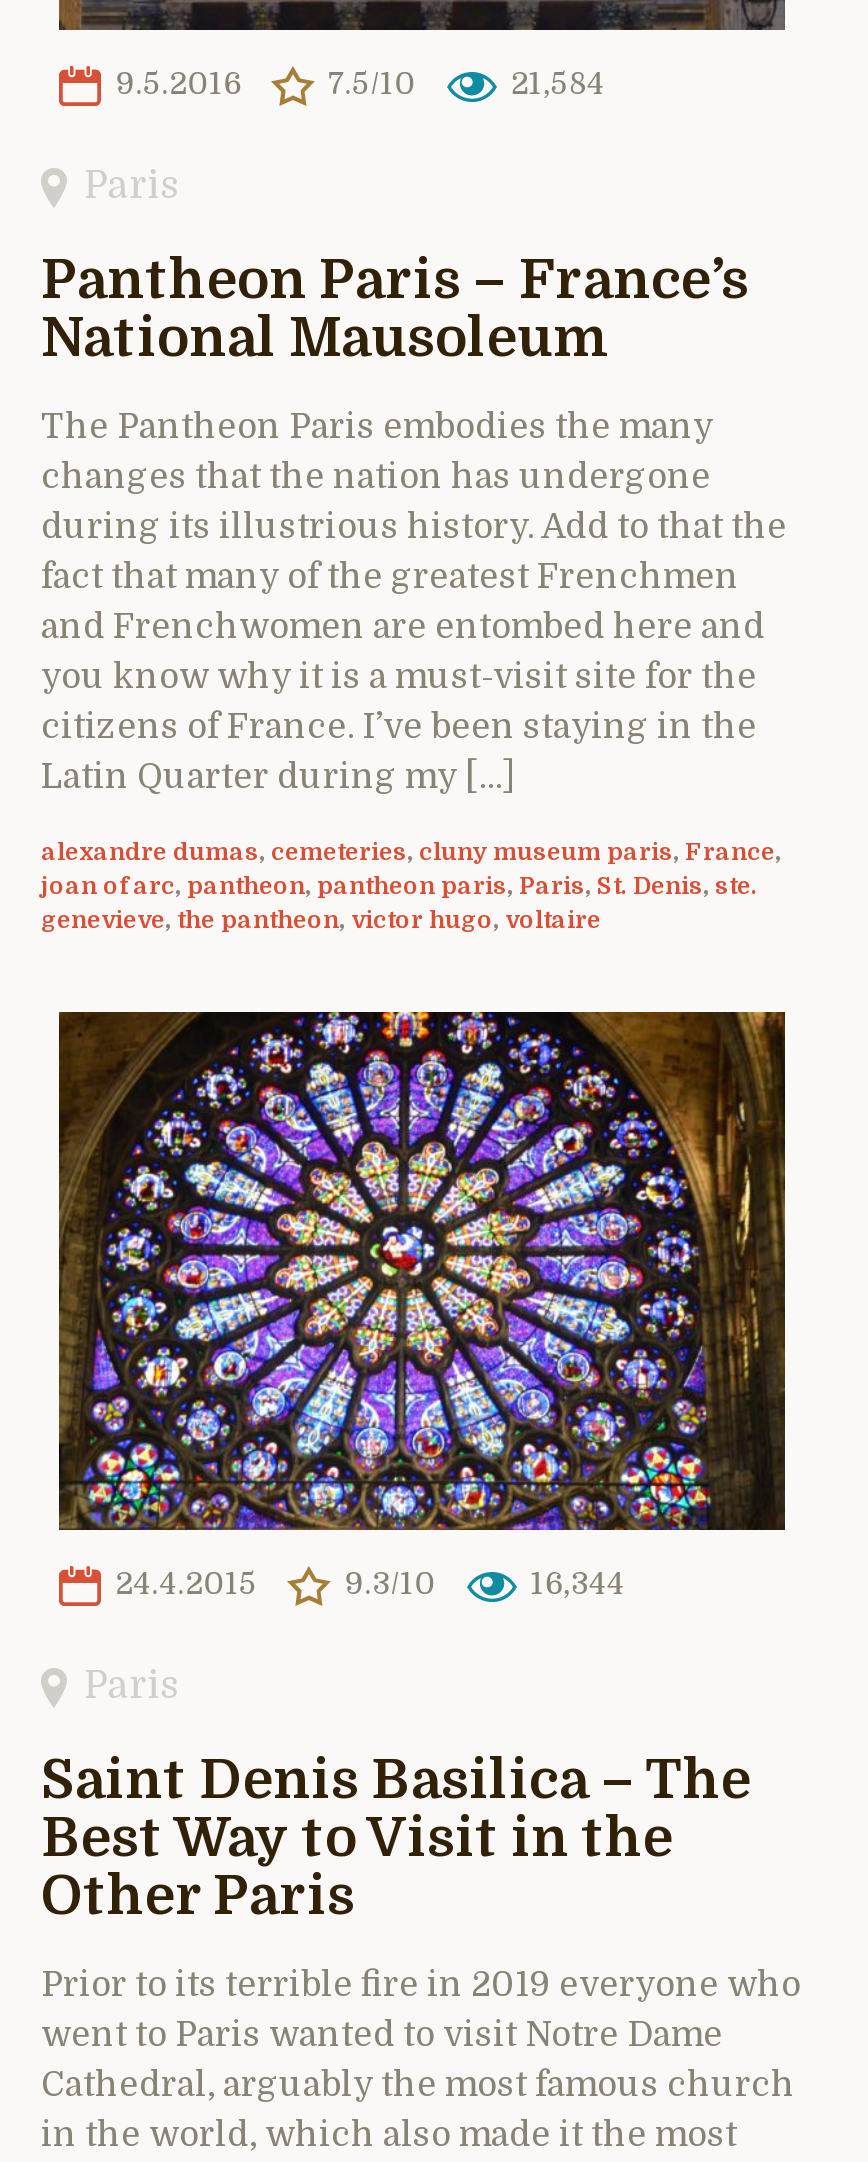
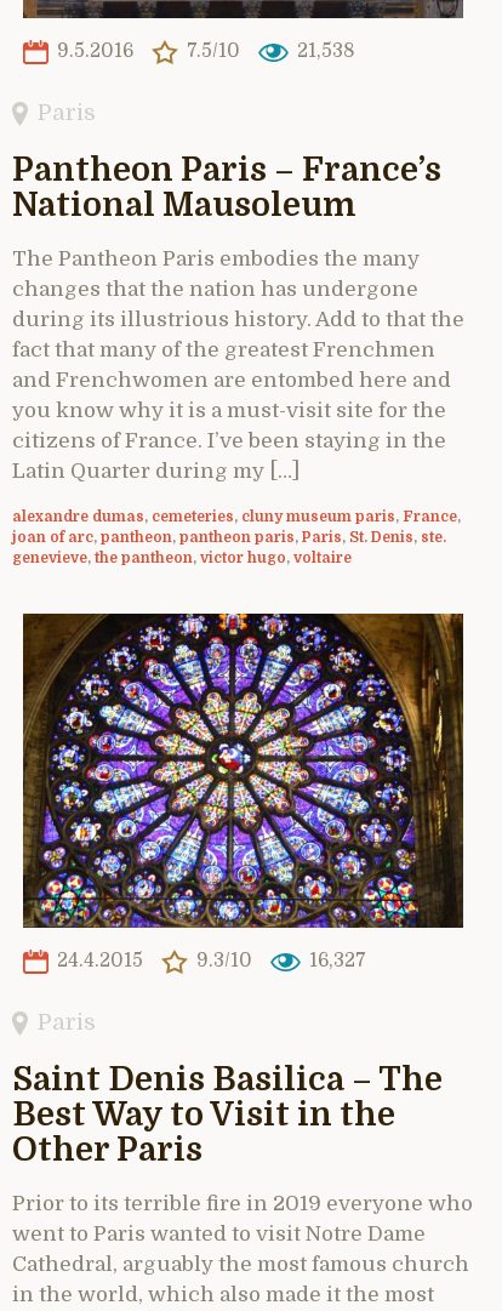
- 21,584
+ 21,538

- 16,344
+ 16,327
